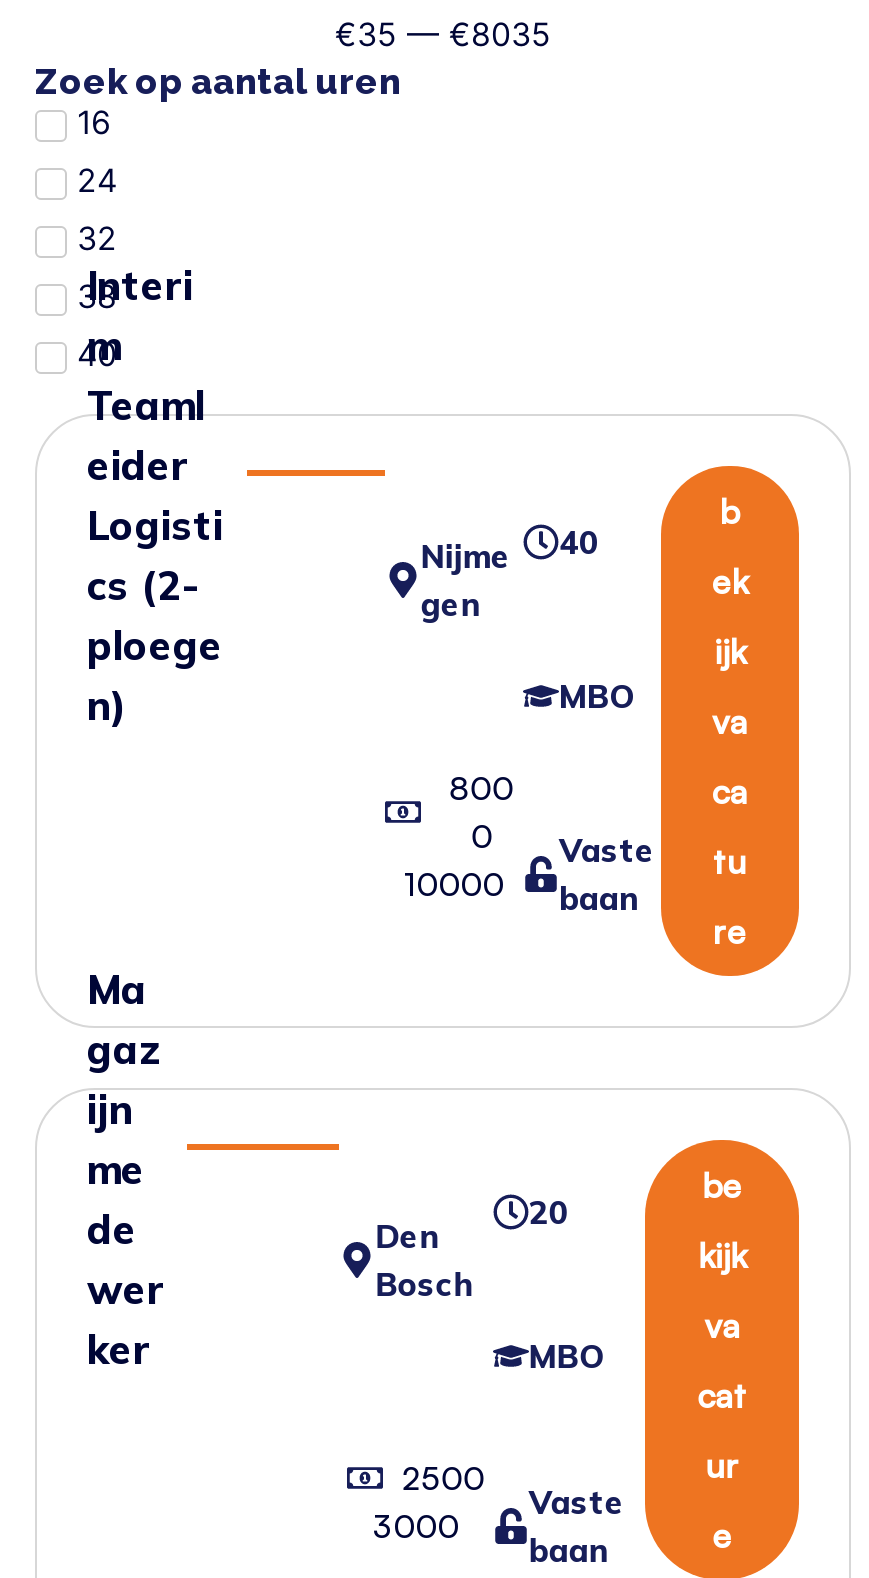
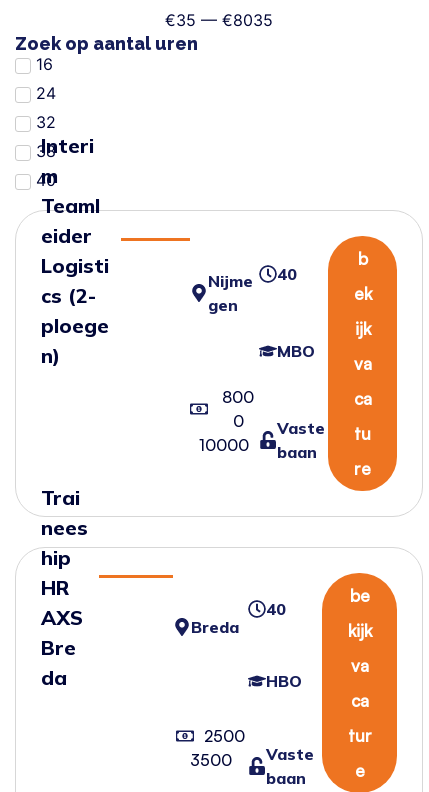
- Ma
- gaz
- ijn
- me
- de
- wer
- ker
+ Trai
+ nees
+ hip
+ HR
+ AXS
+ Bre
+ da

- 20
+ 40

- Den
- Bosch
+ Breda

- MBO
+ HBO

- 3000
+ 3500
